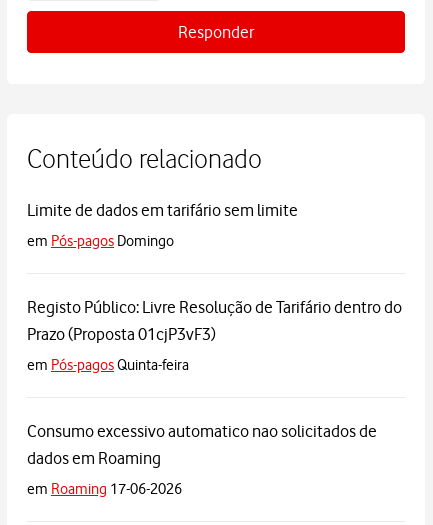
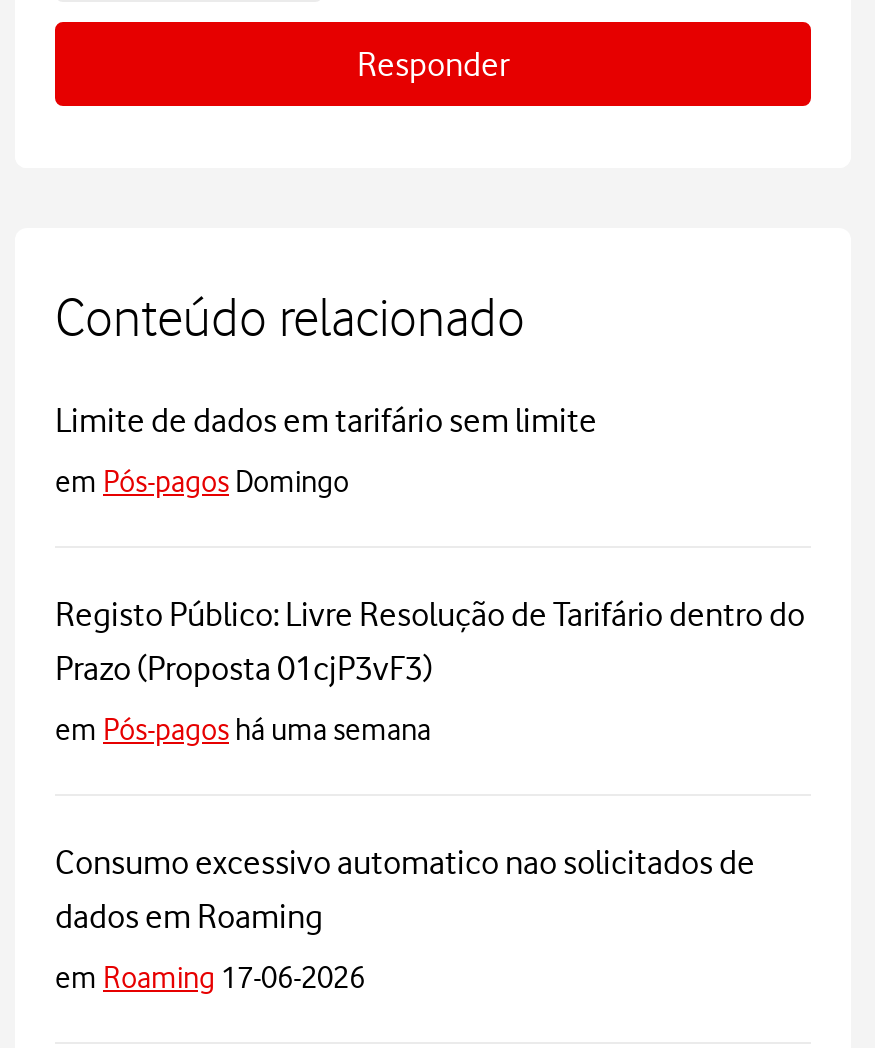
- em Pós-pagos Quinta-feira
+ em Pós-pagos há uma semana
